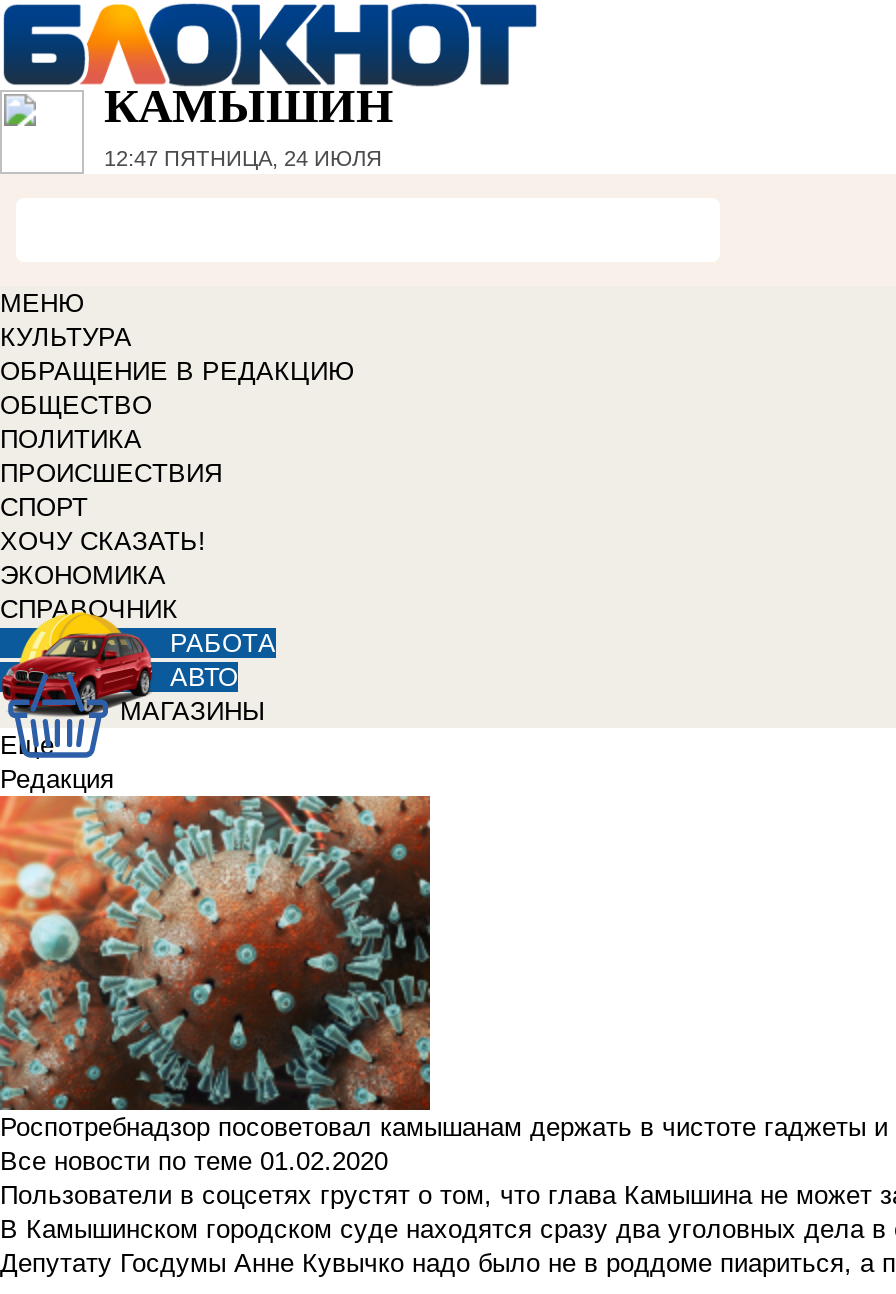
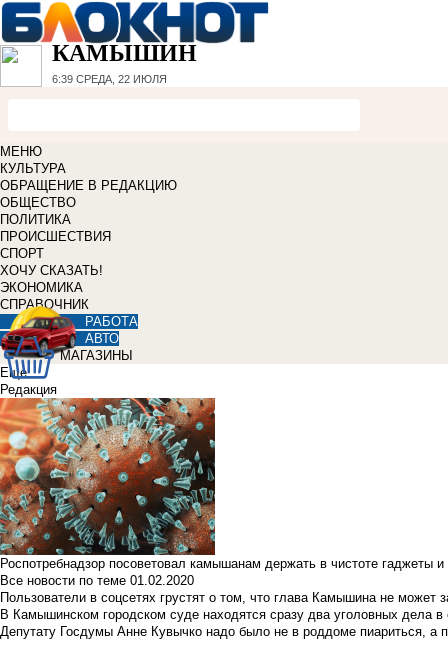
- 12:47 ПЯТНИЦА, 24 ИЮЛЯ
+ 6:39 СРЕДА, 22 ИЮЛЯ
